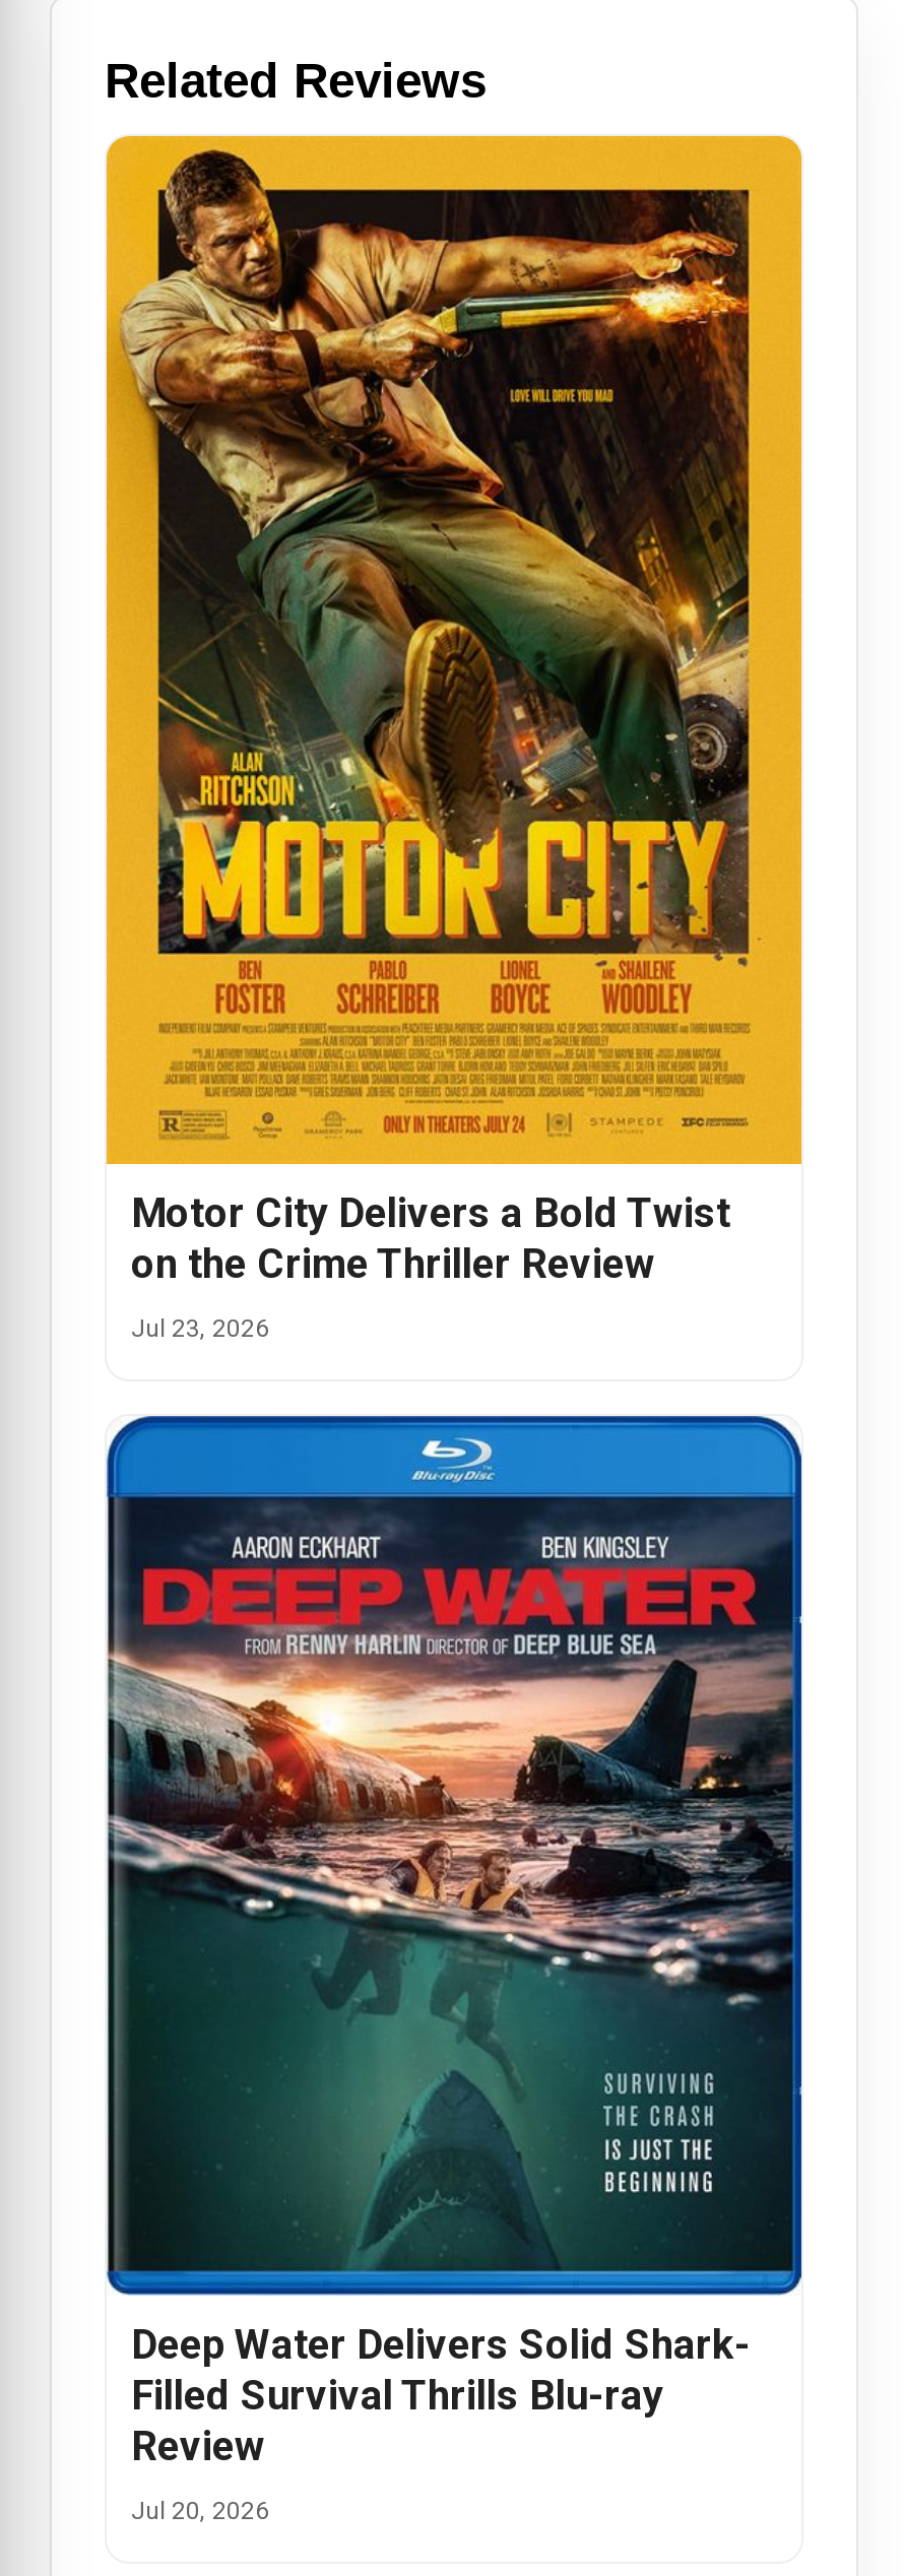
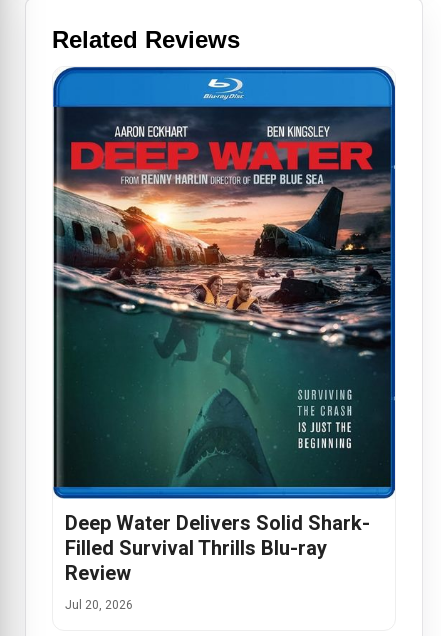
- [image]
- Motor City Delivers a Bold Twist
- on the Crime Thriller Review
- Jul 23, 2026
